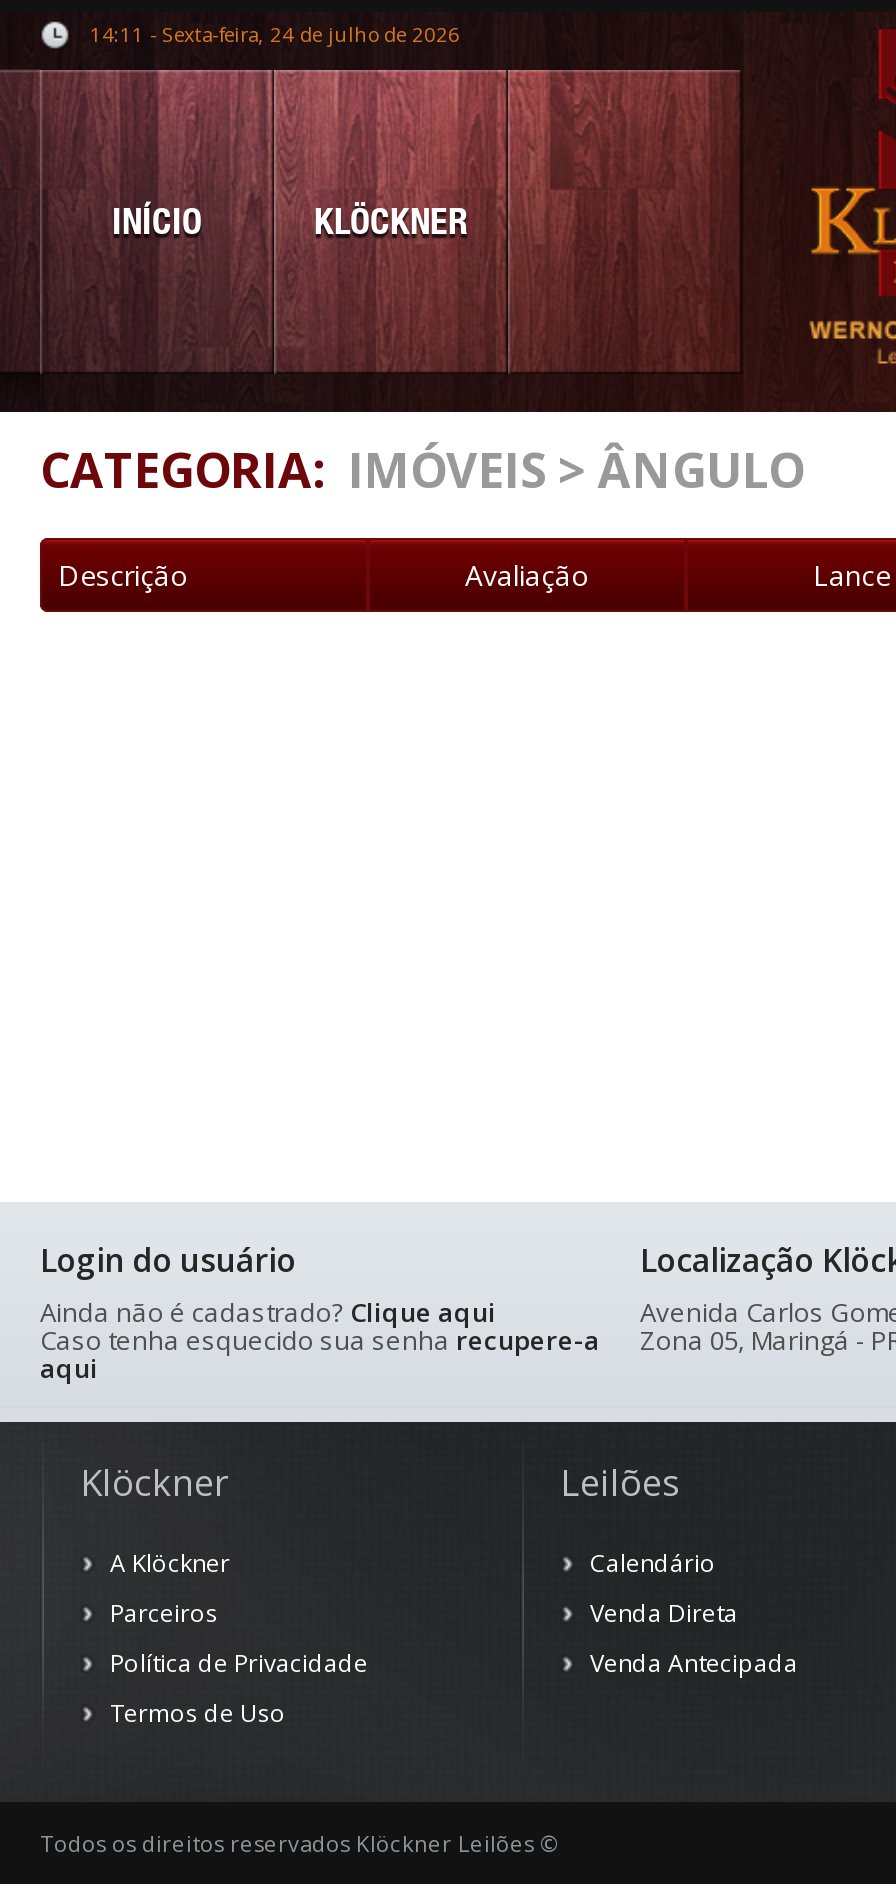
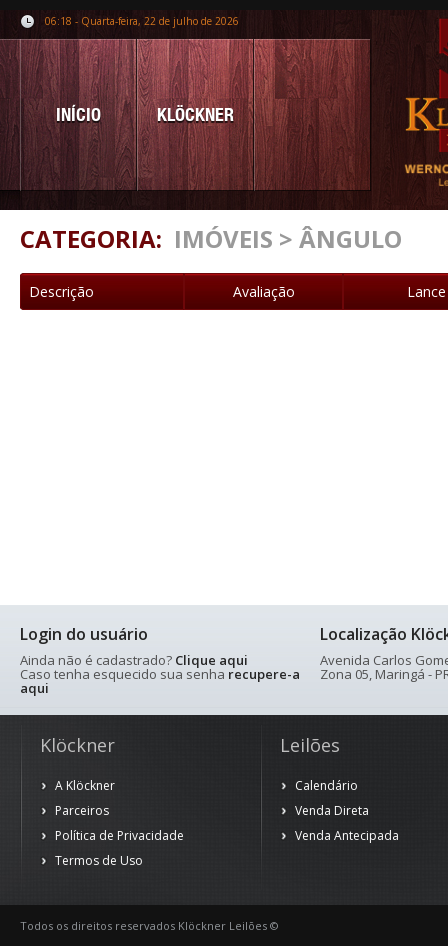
- 14:11 - Sexta-feira, 24 de julho de 2026
+ 06:18 - Quarta-feira, 22 de julho de 2026
